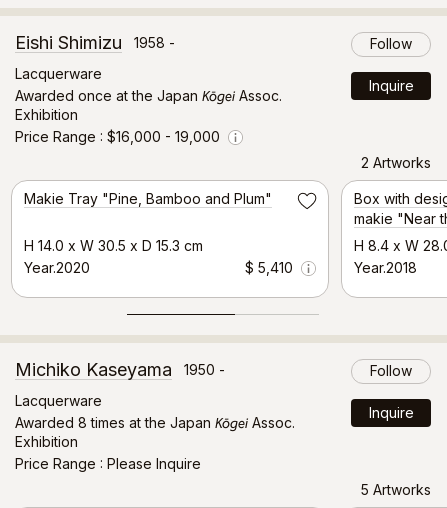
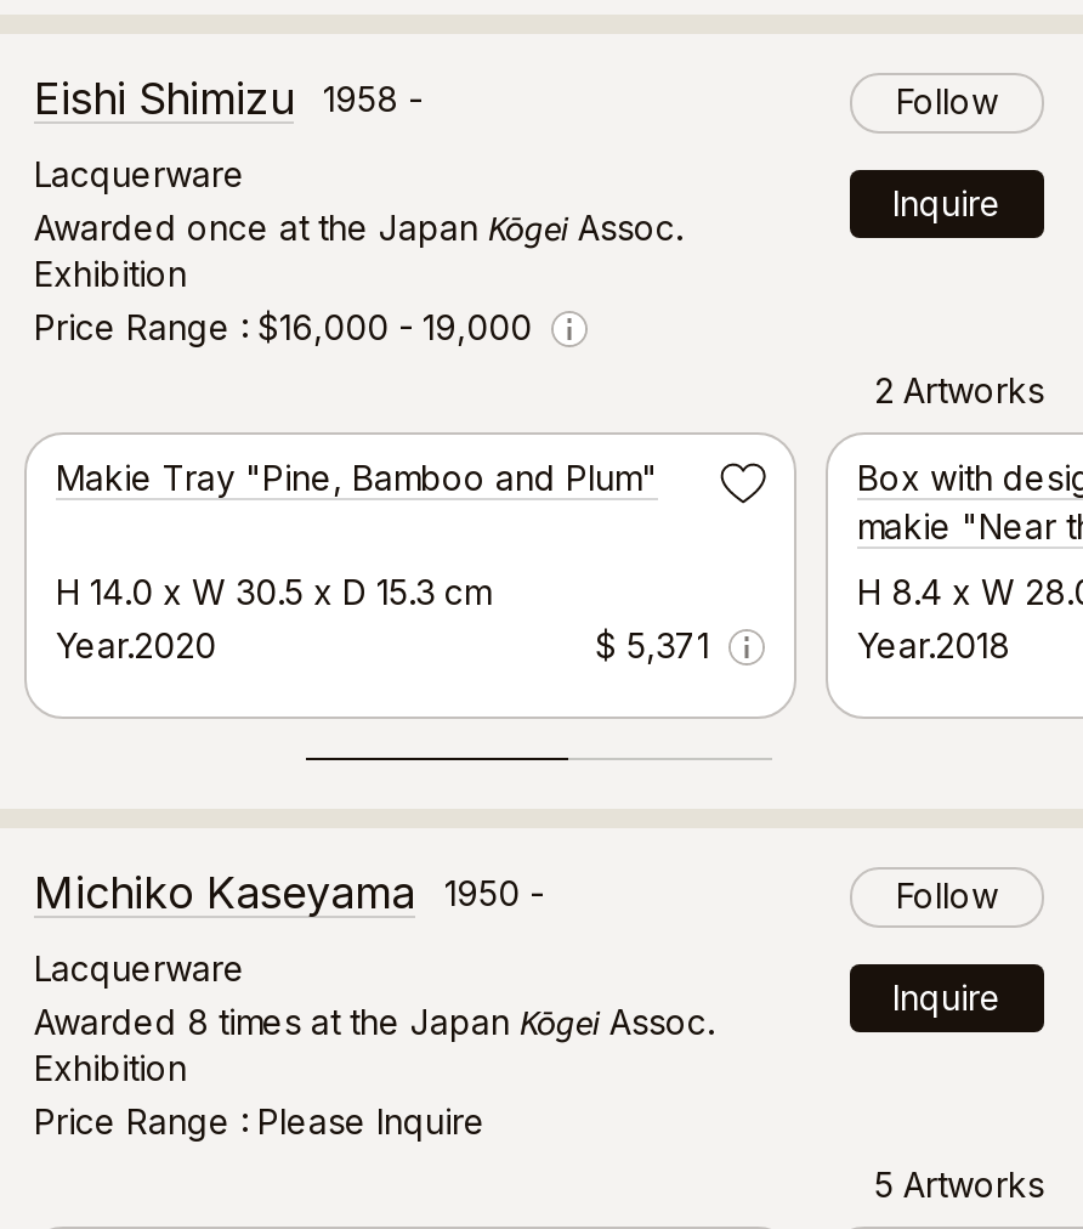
- $ 5,410
+ $ 5,371
